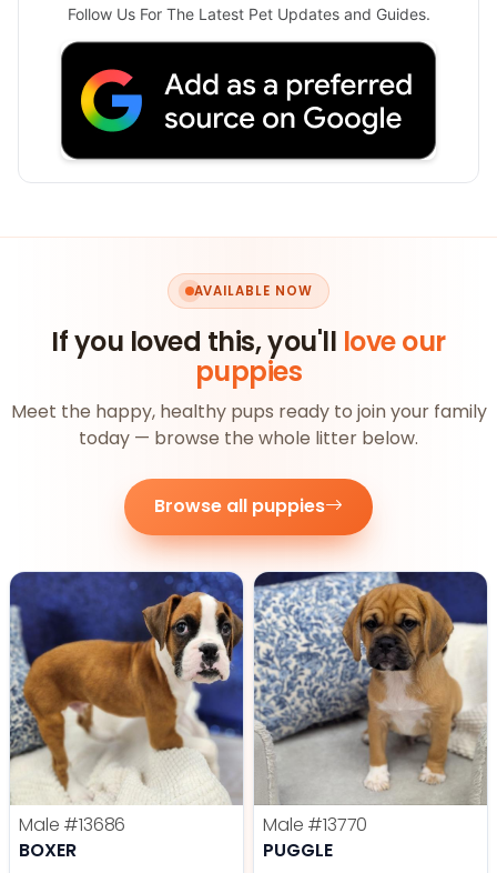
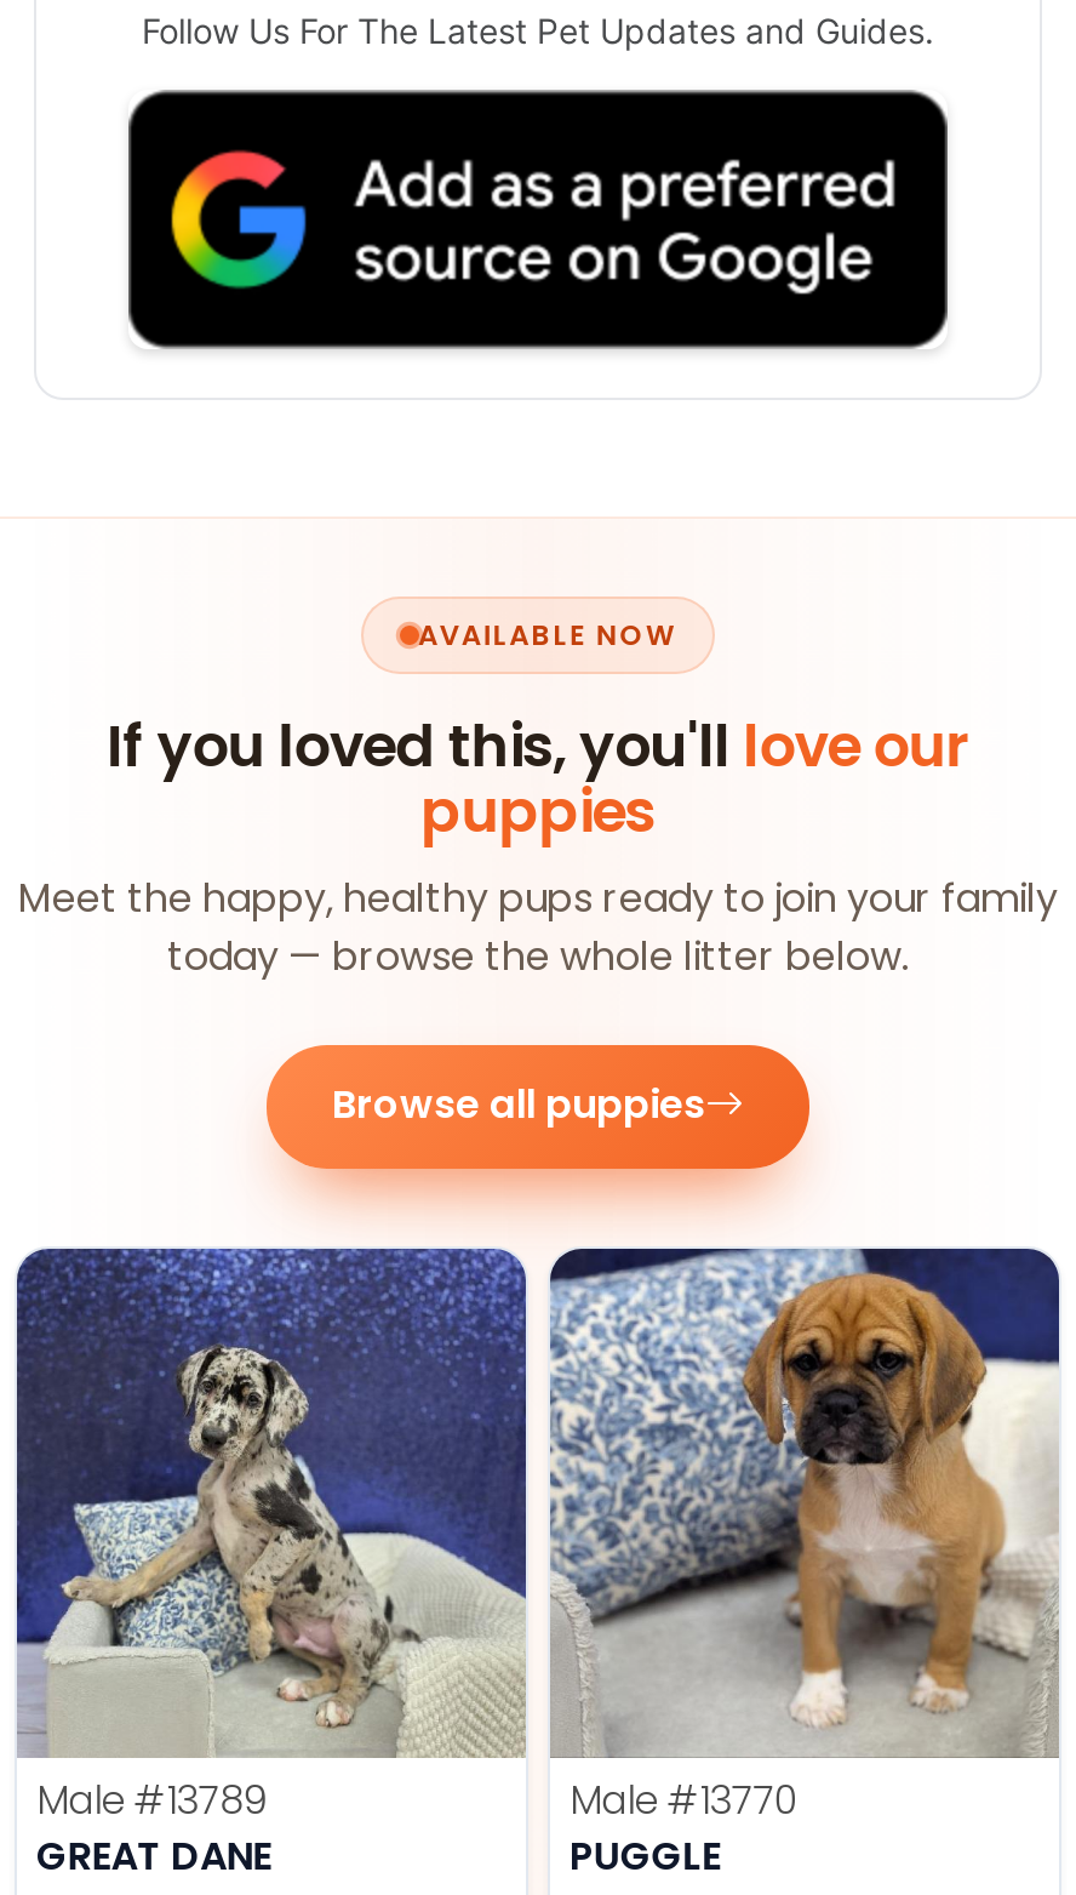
- [image]
- Male #13686
- BOXER
+ [image]
+ Male #13789
+ GREAT DANE
